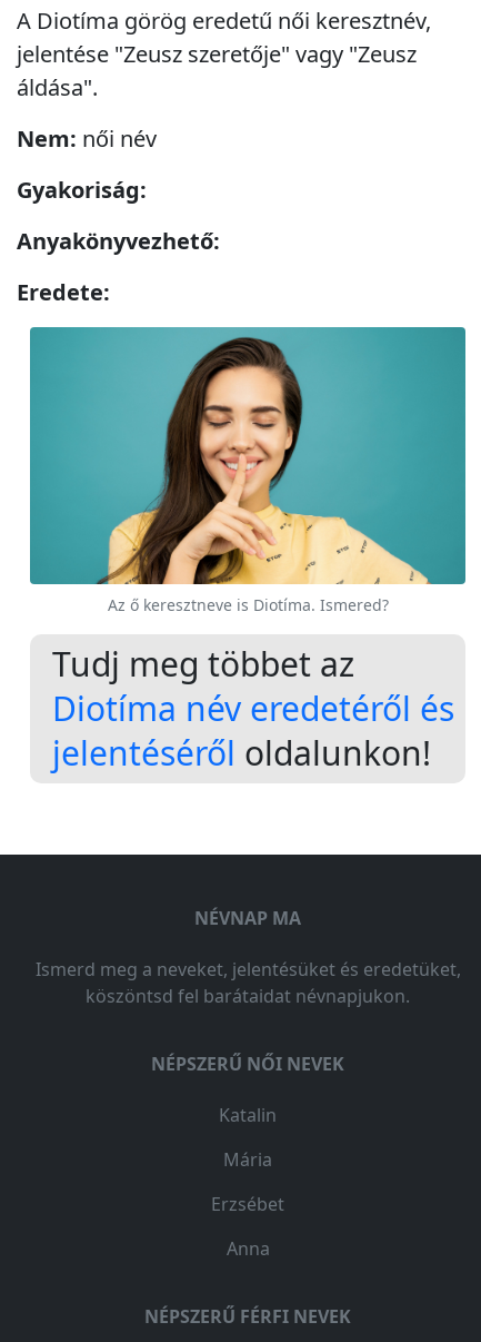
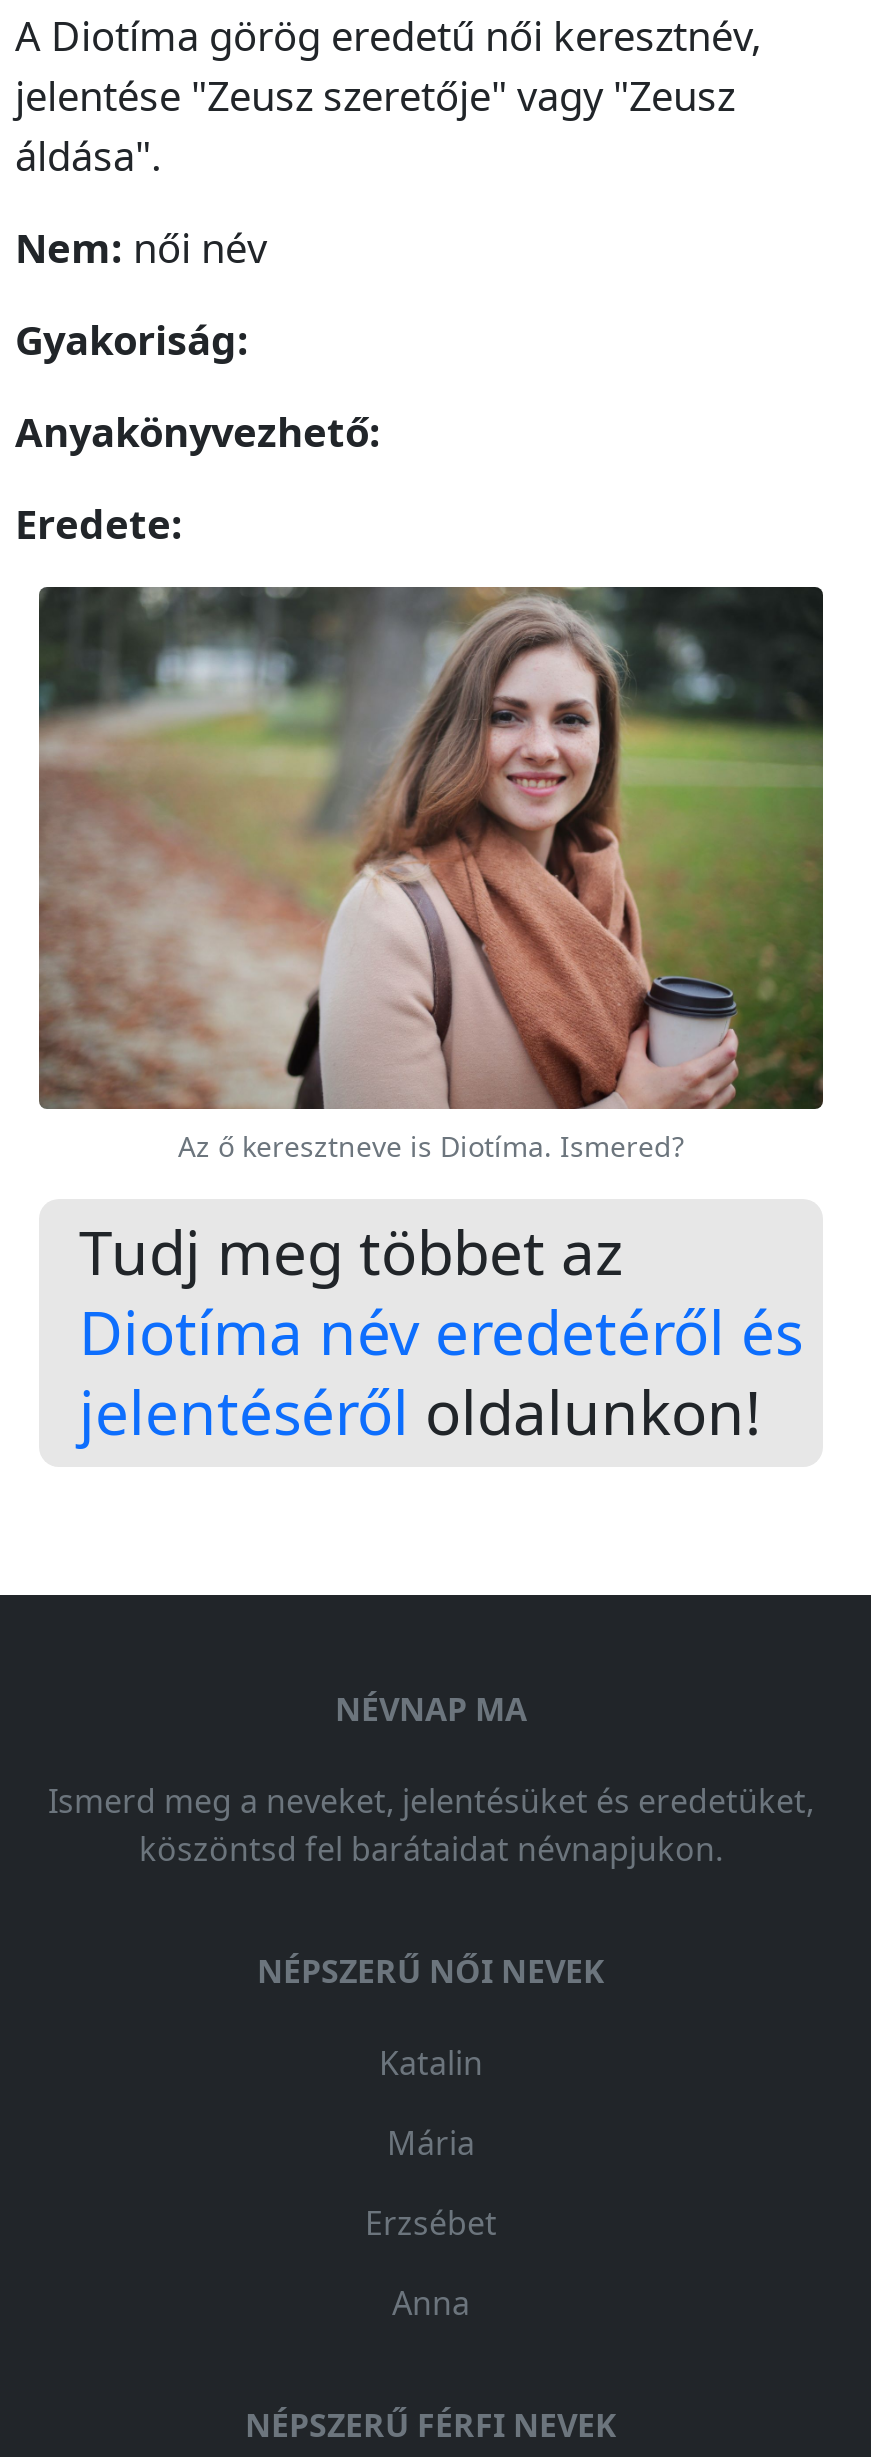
- [image]
+ [image]
